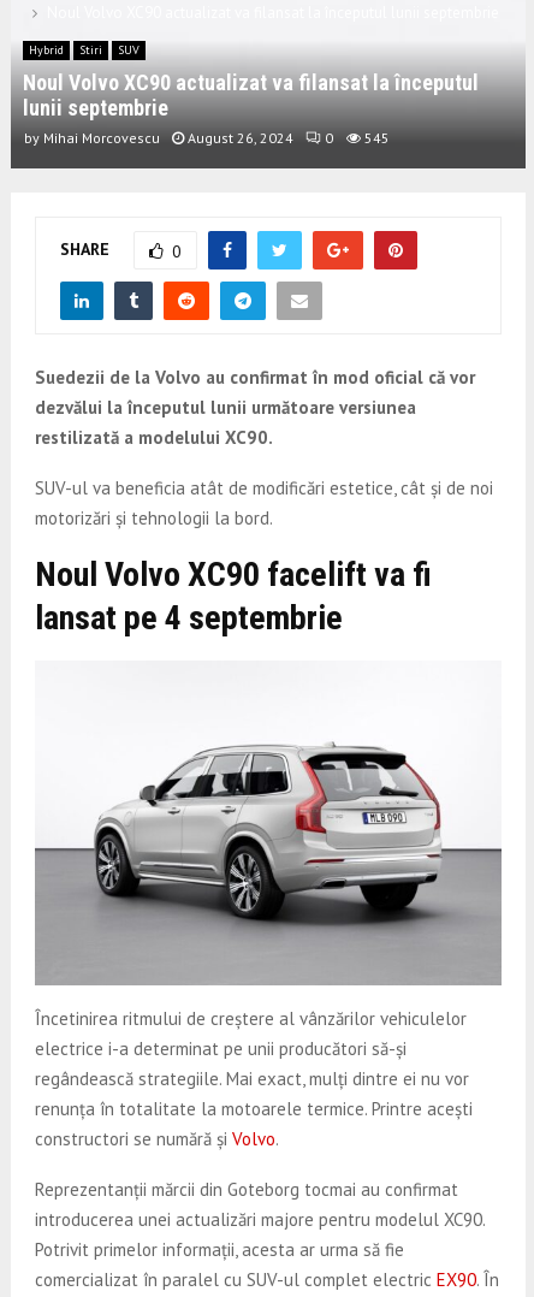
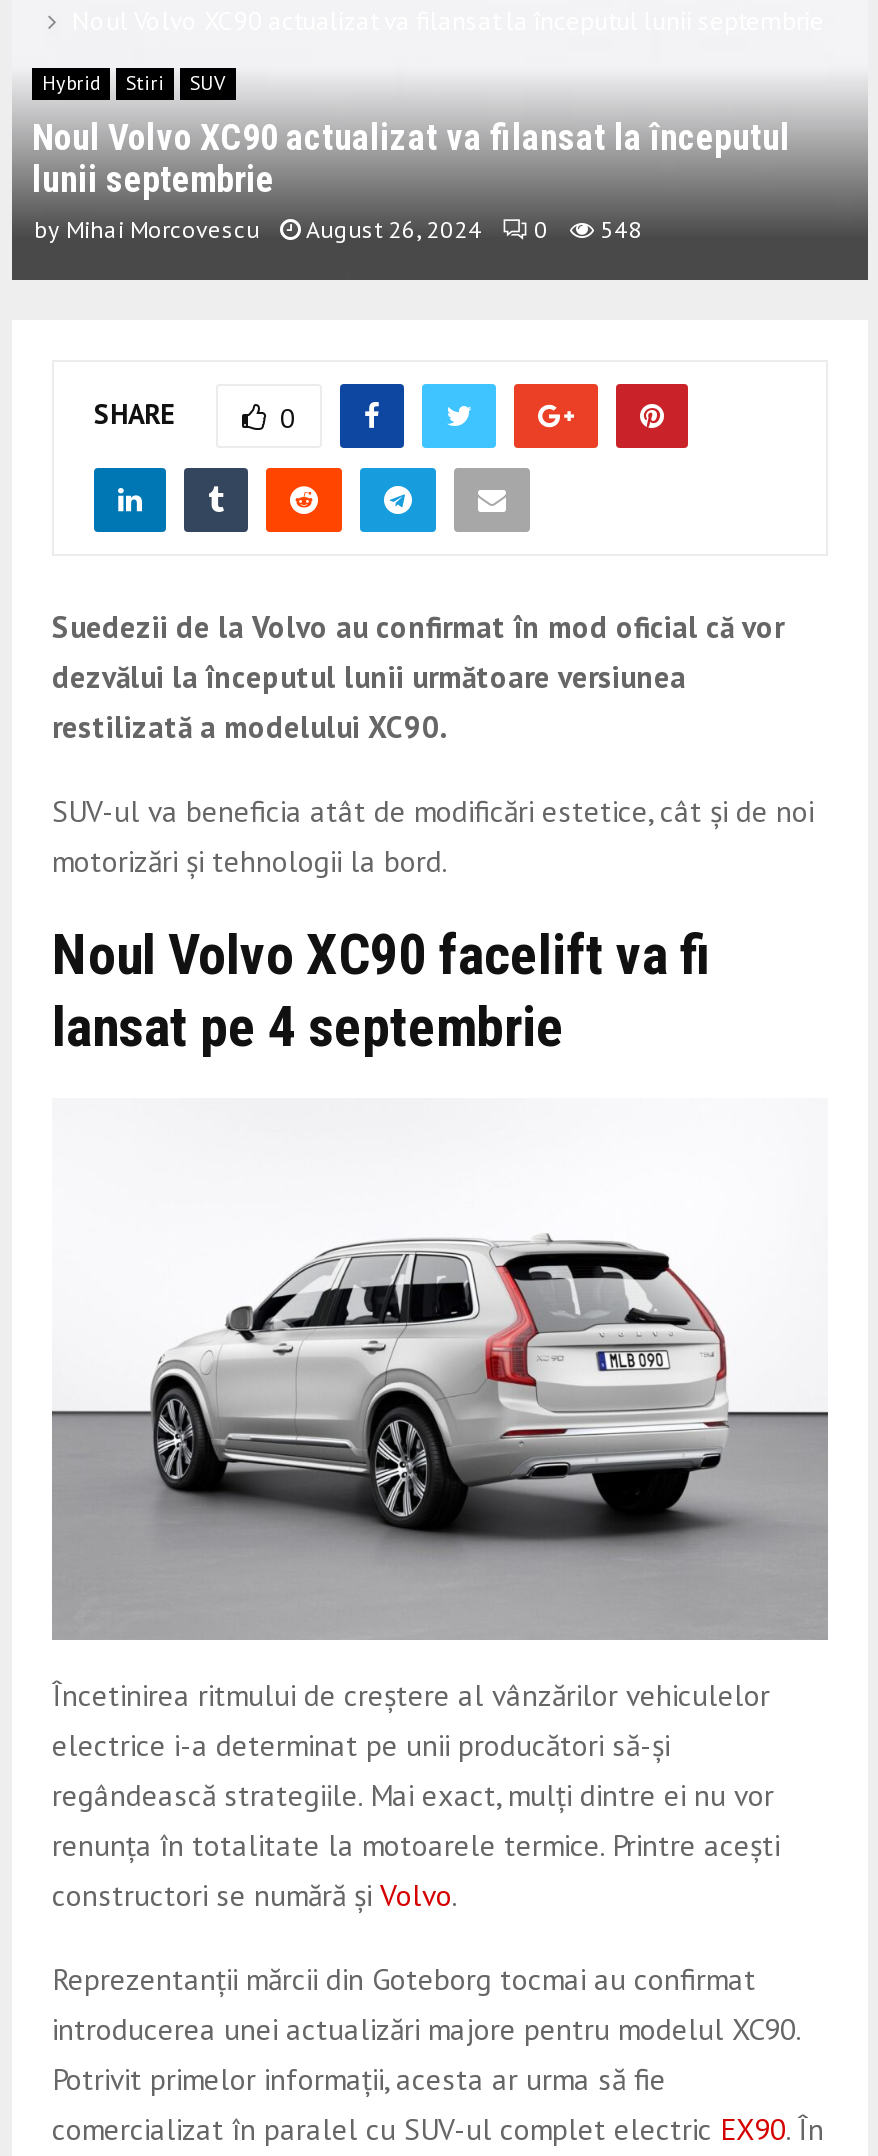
- by Mihai Morcovescu August 26, 2024 0 545
+ by Mihai Morcovescu August 26, 2024 0 548
